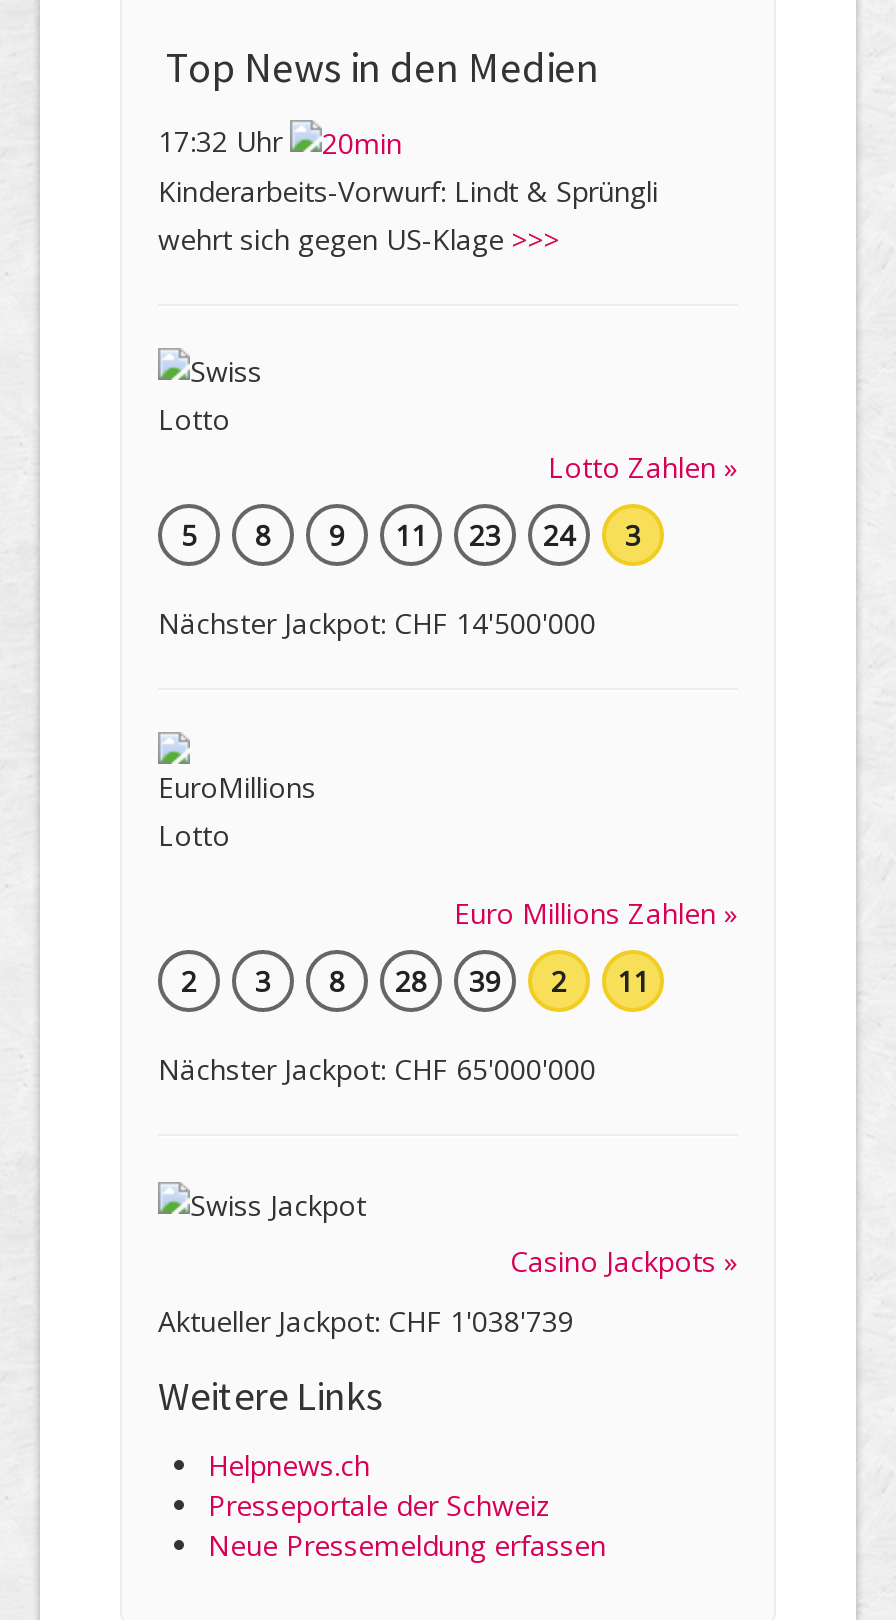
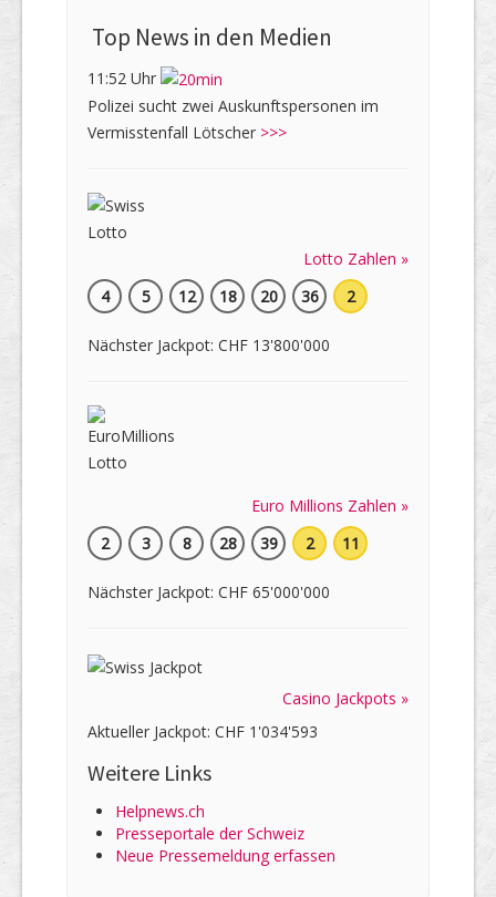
- 17:32 Uhr
- Kinderarbeits-Vorwurf: Lindt & Sprüngli
- wehrt sich gegen US-Klage >>>
+ 11:52 Uhr
+ Polizei sucht zwei Auskunftspersonen im
+ Vermisstenfall Lötscher >>>

- 8
- 9
- 11
- 23
- 24
- 3
+ 12
+ 18
+ 20
+ 36
+ 2

+ 4

- Nächster Jackpot: CHF 14'500'000
+ Nächster Jackpot: CHF 13'800'000

- Aktueller Jackpot: CHF 1'038'739
+ Aktueller Jackpot: CHF 1'034'593
